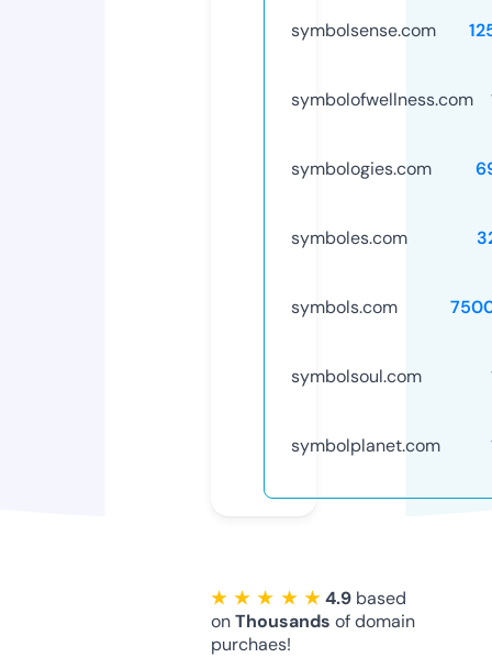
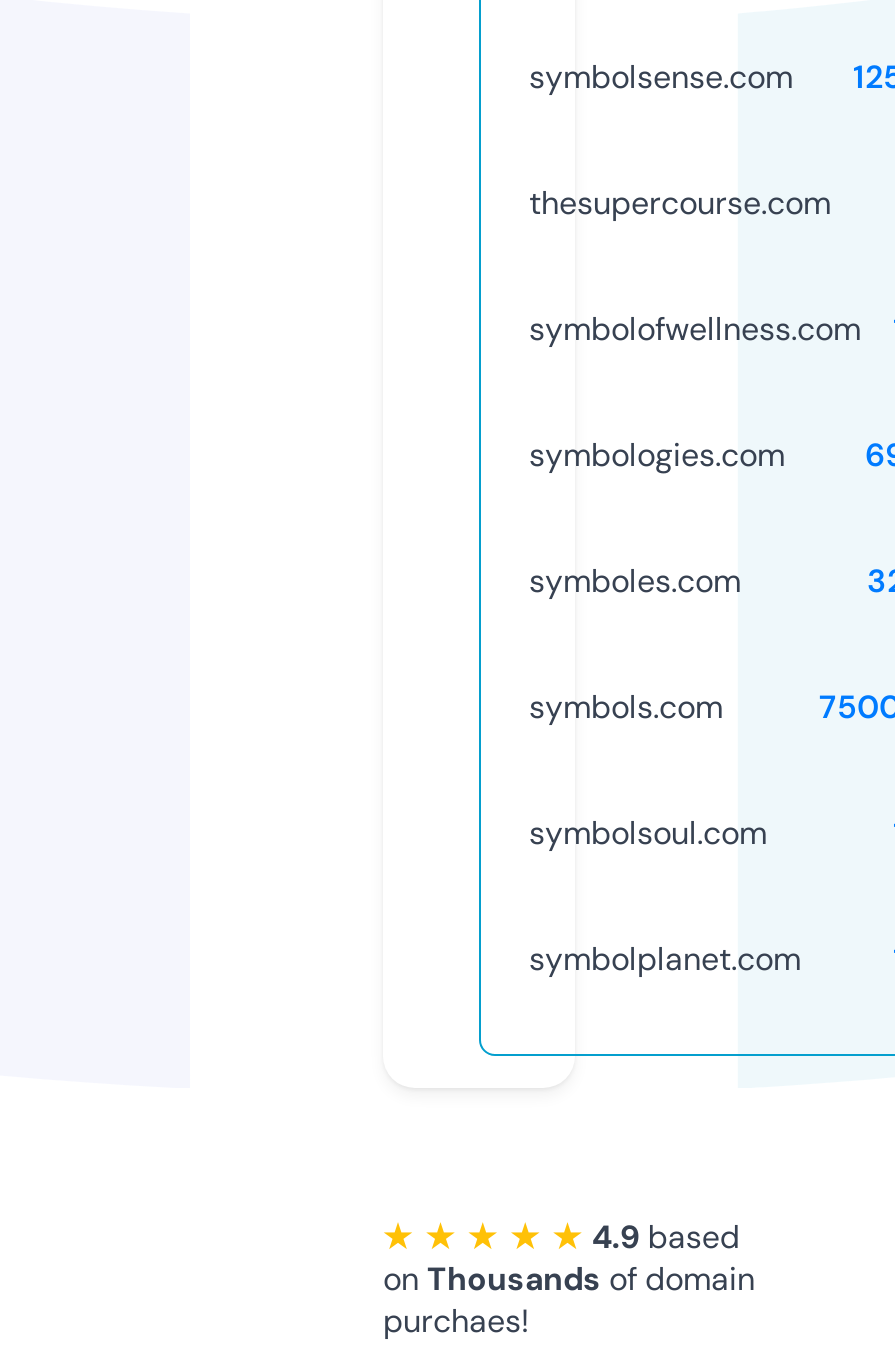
+ thesupercourse.com
